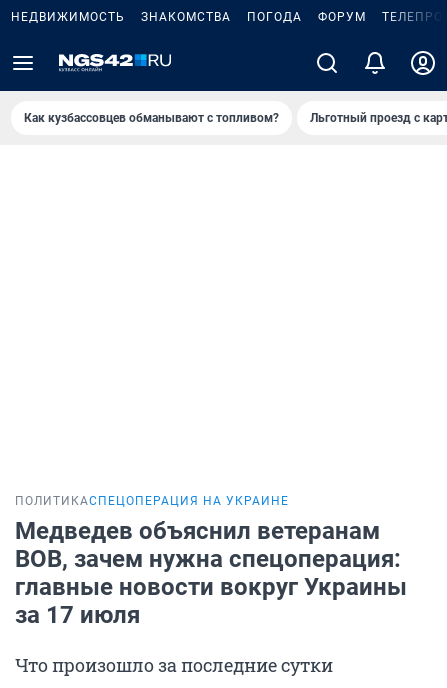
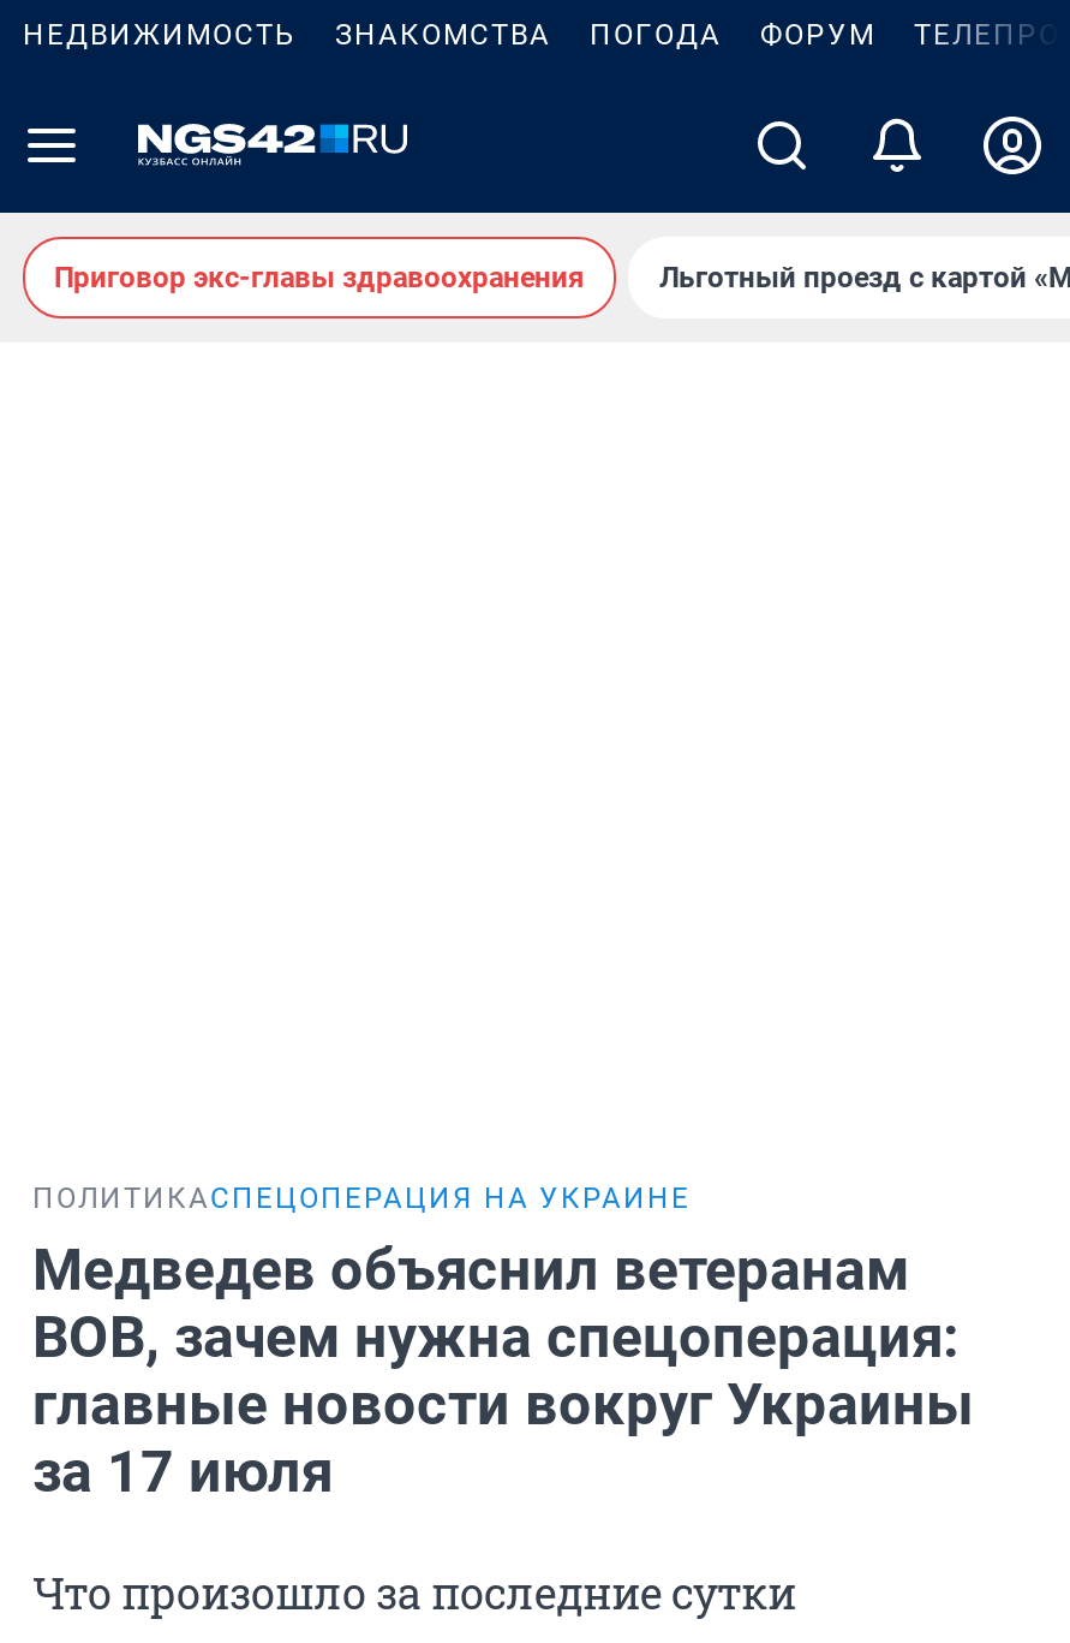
- Как кузбассовцев обманывают с топливом?
+ Приговор экс-главы здравоохранения
